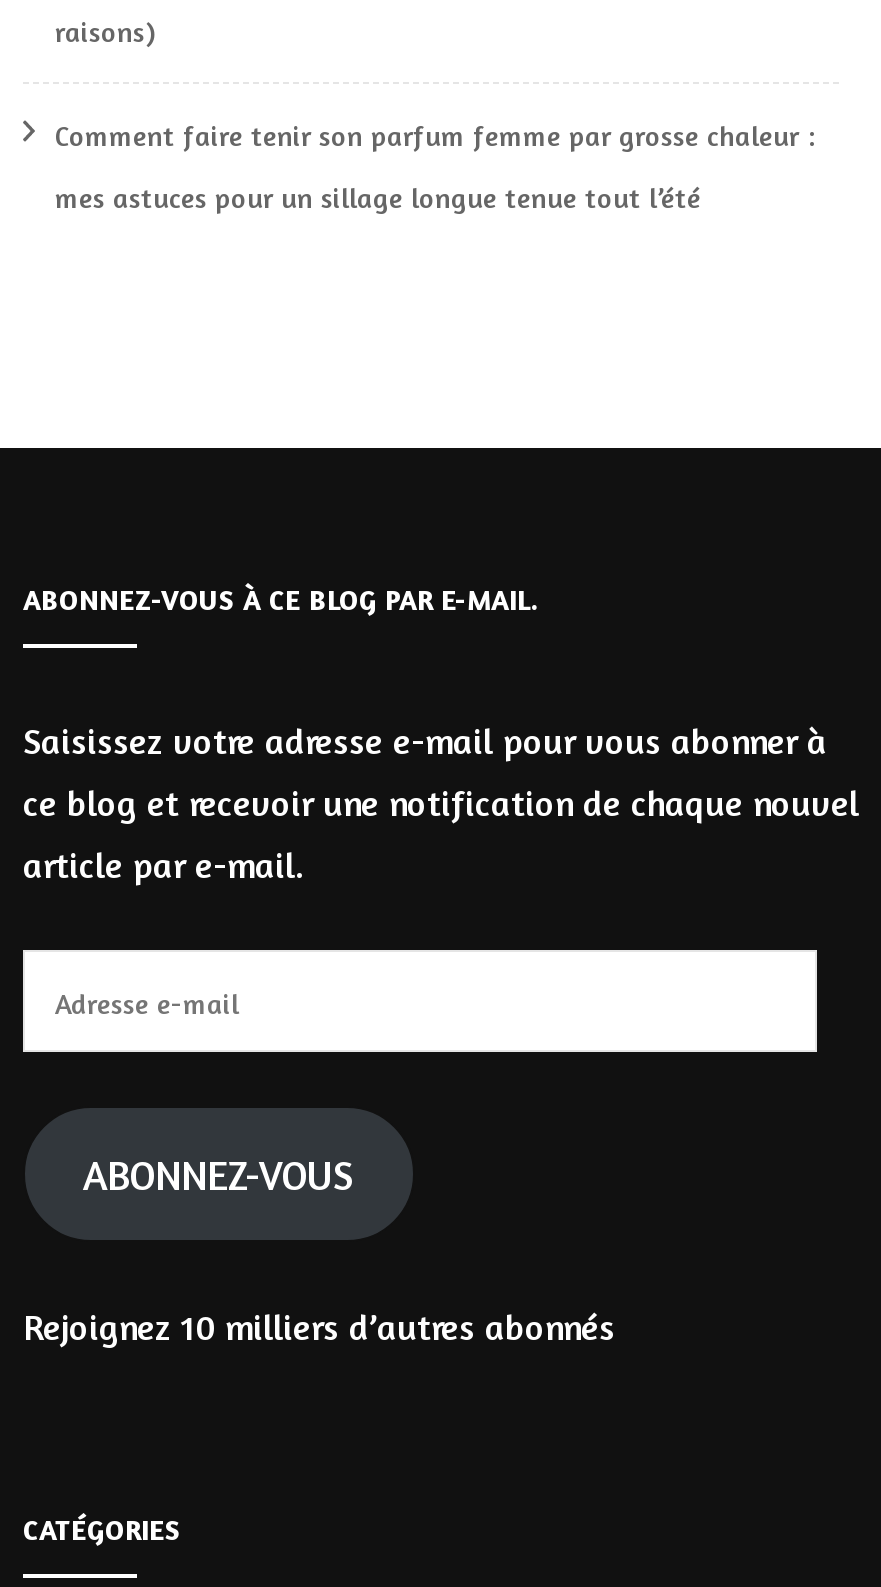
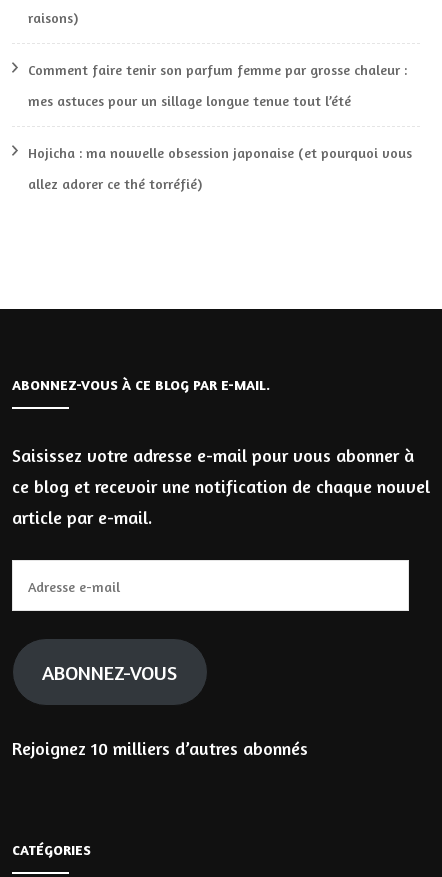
+ Hojicha : ma nouvelle obsession japonaise (et pourquoi vous
+ allez adorer ce thé torréfié)
